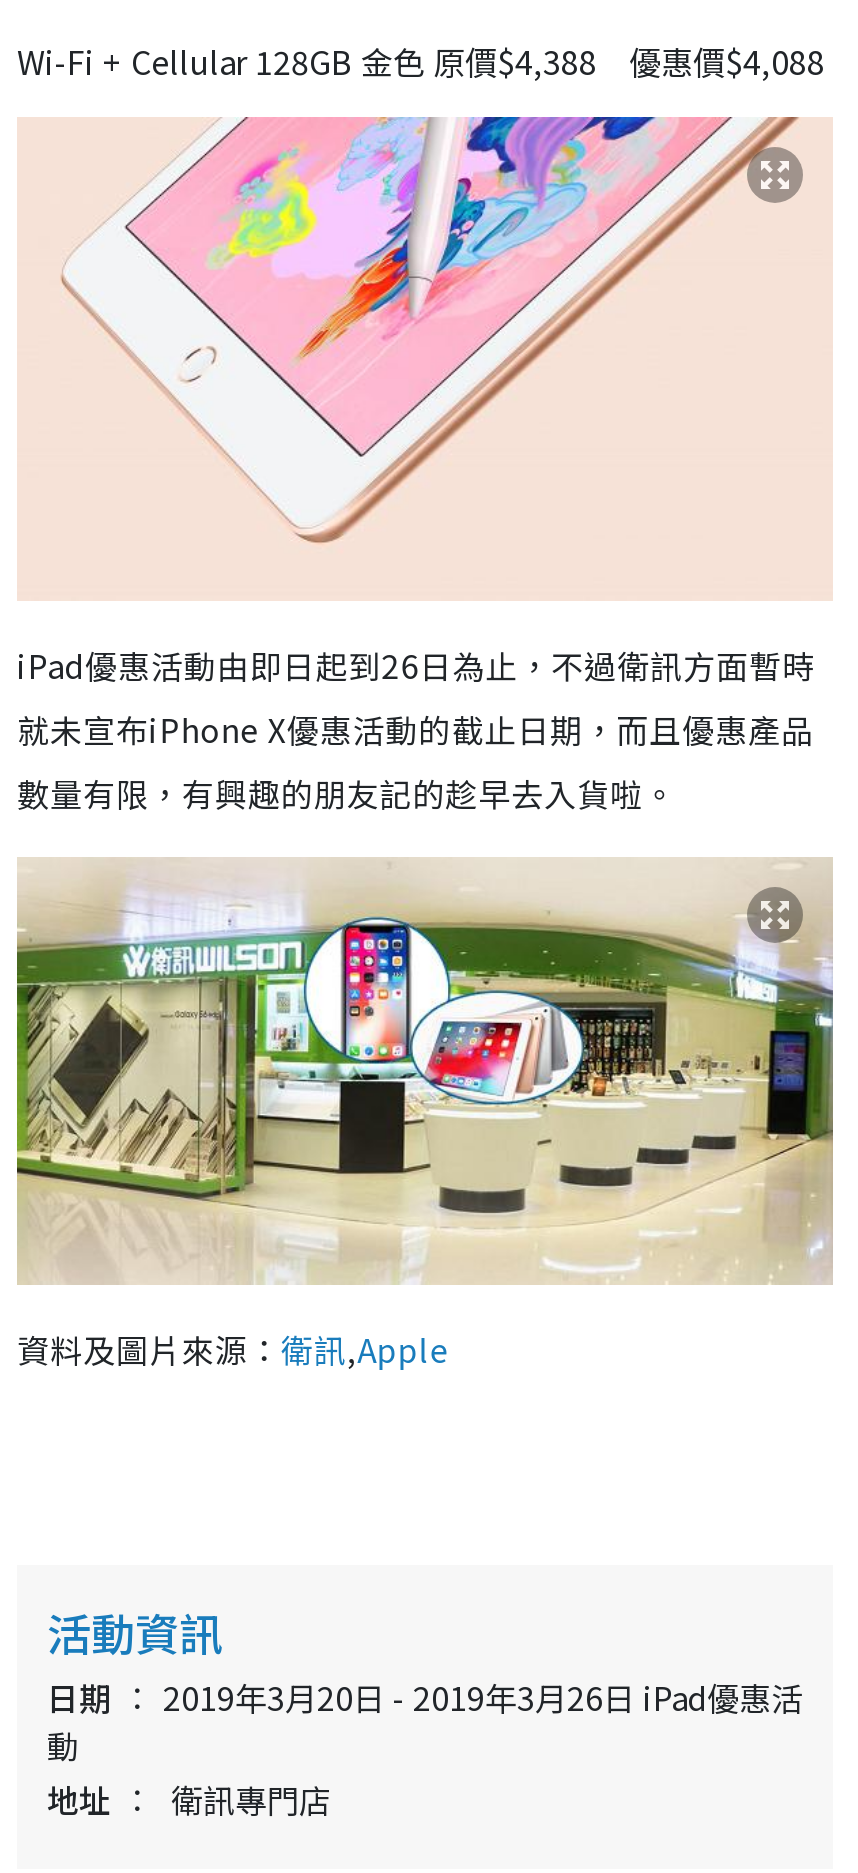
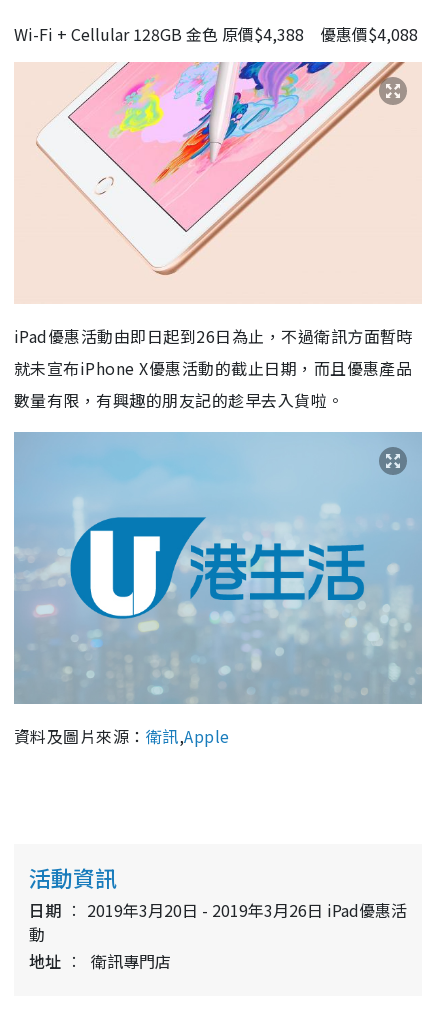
- [image]
+ [image]
